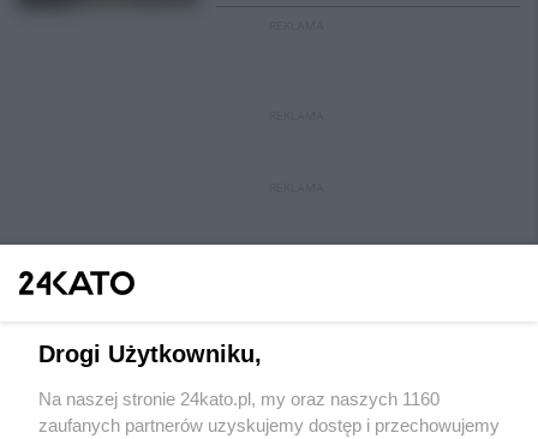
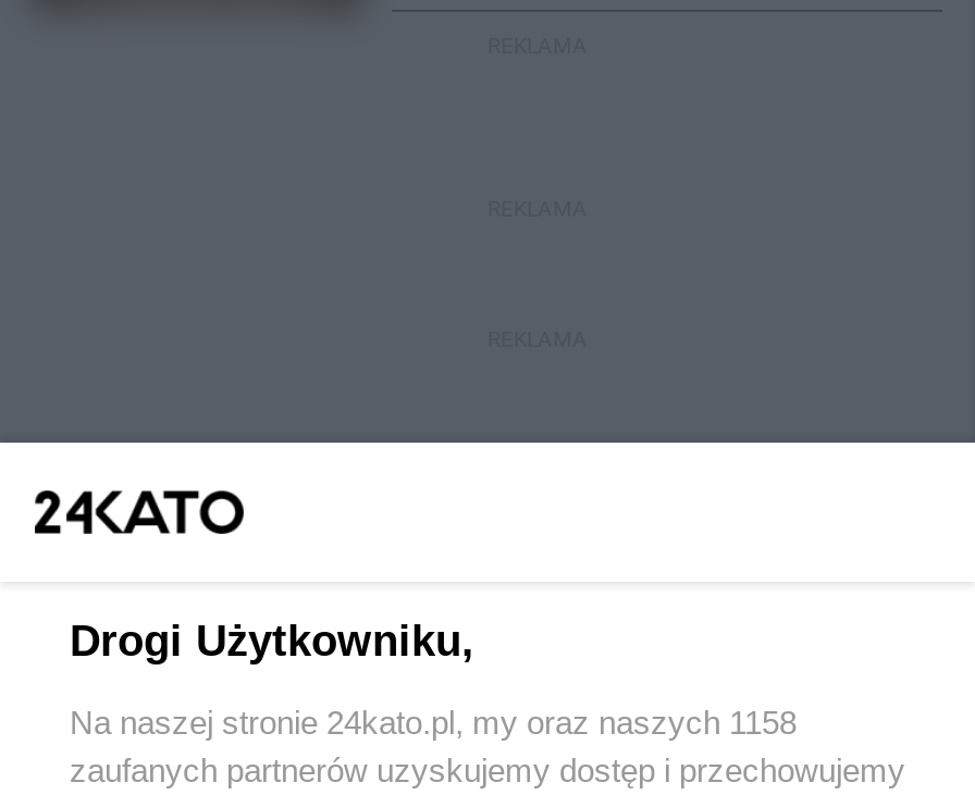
- Na naszej stronie 24kato.pl, my oraz naszych 1160
+ Na naszej stronie 24kato.pl, my oraz naszych 1158
